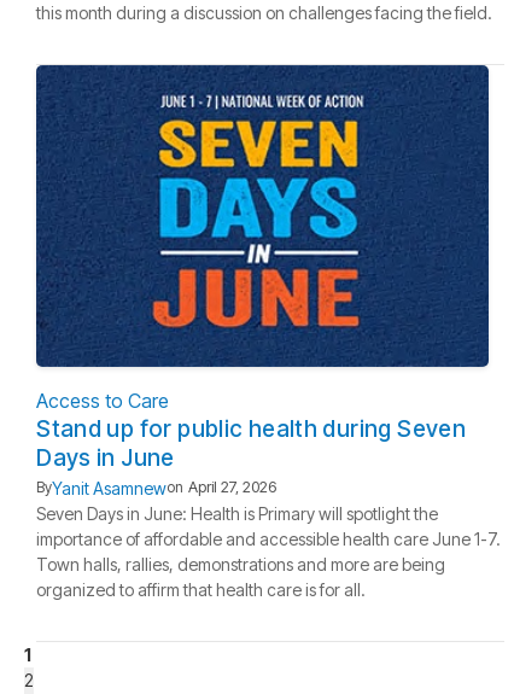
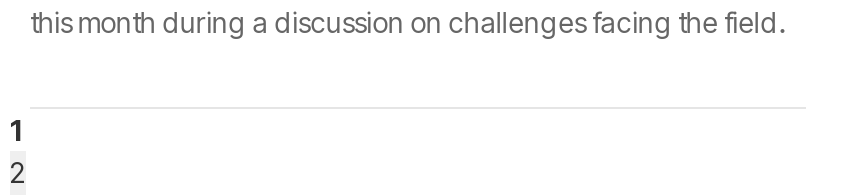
- [image]
- Access to Care
- Stand up for public health during Seven
- Days in June
- ByYanit Asamnewon April 27, 2026
- Seven Days in June: Health is Primary will spotlight the
- importance of affordable and accessible health care June 1-7.
- Town halls, rallies, demonstrations and more are being
- organized to affirm that health care is for all.
